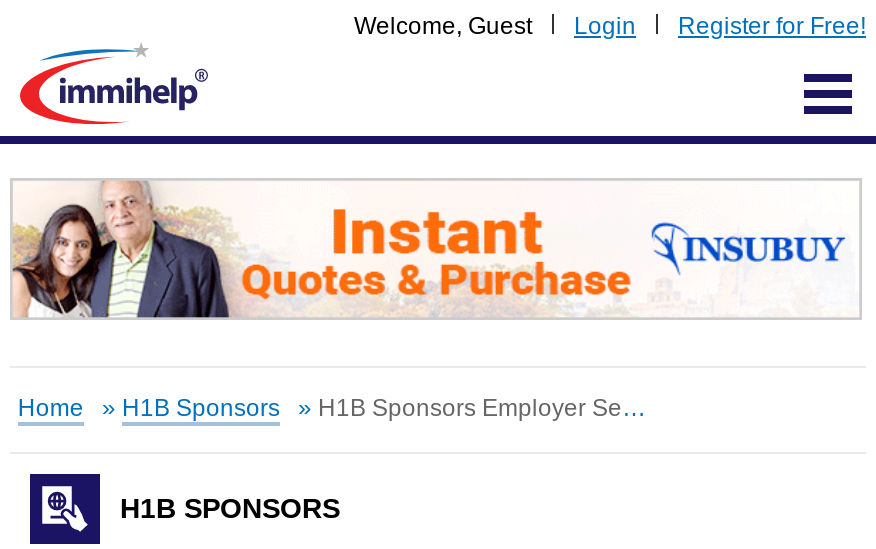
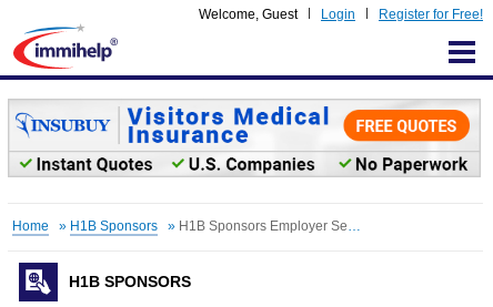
- [image]
+ [image]
